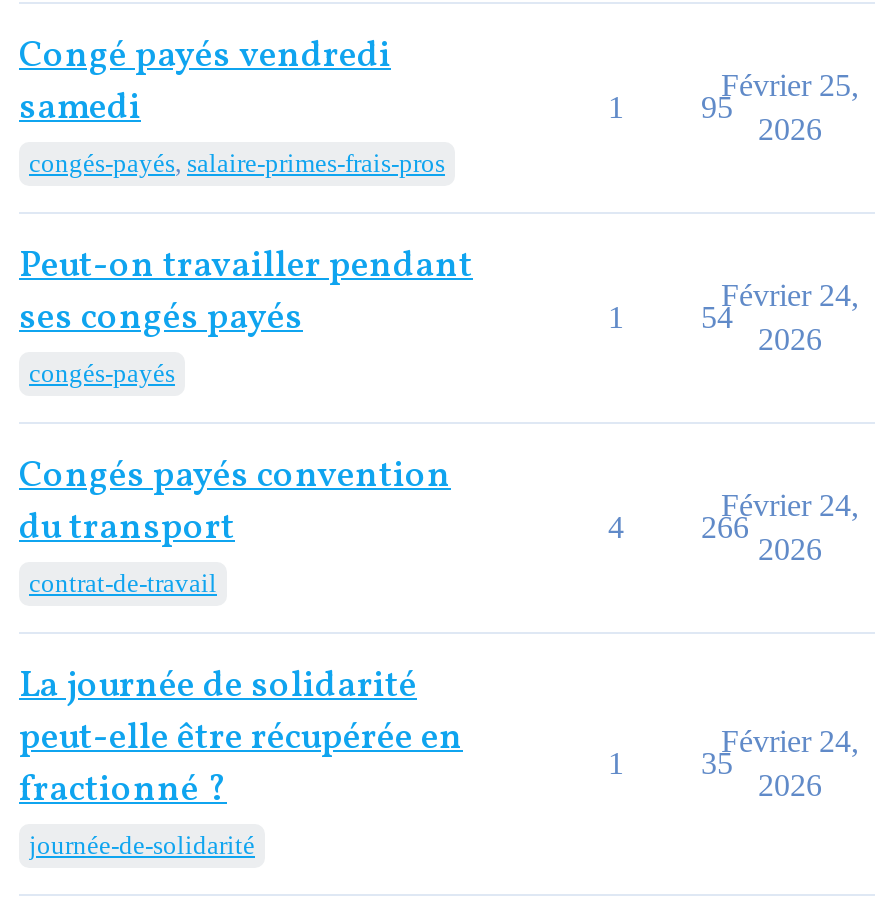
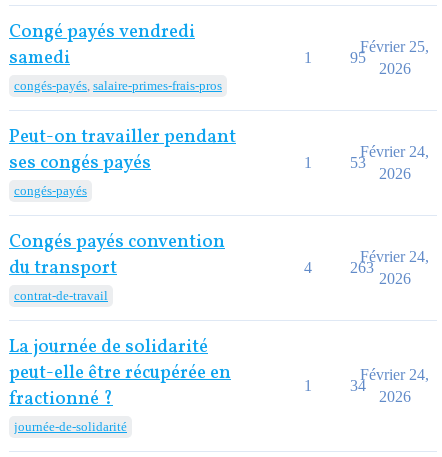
- 54
+ 53

- 266
+ 263

- 35
+ 34
